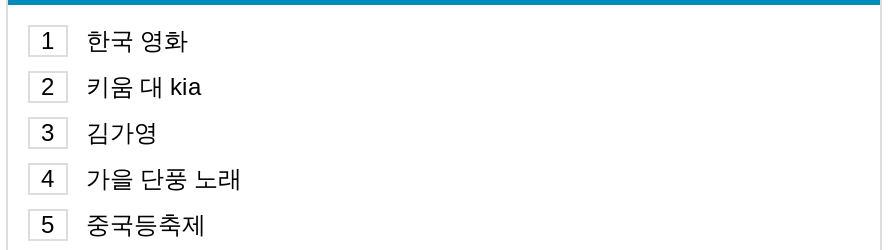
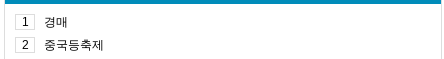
- 한국 영화
+ 경매

- 키움 대 kia
- 3
- 김가영
- 4
- 가을 단풍 노래
- 5
